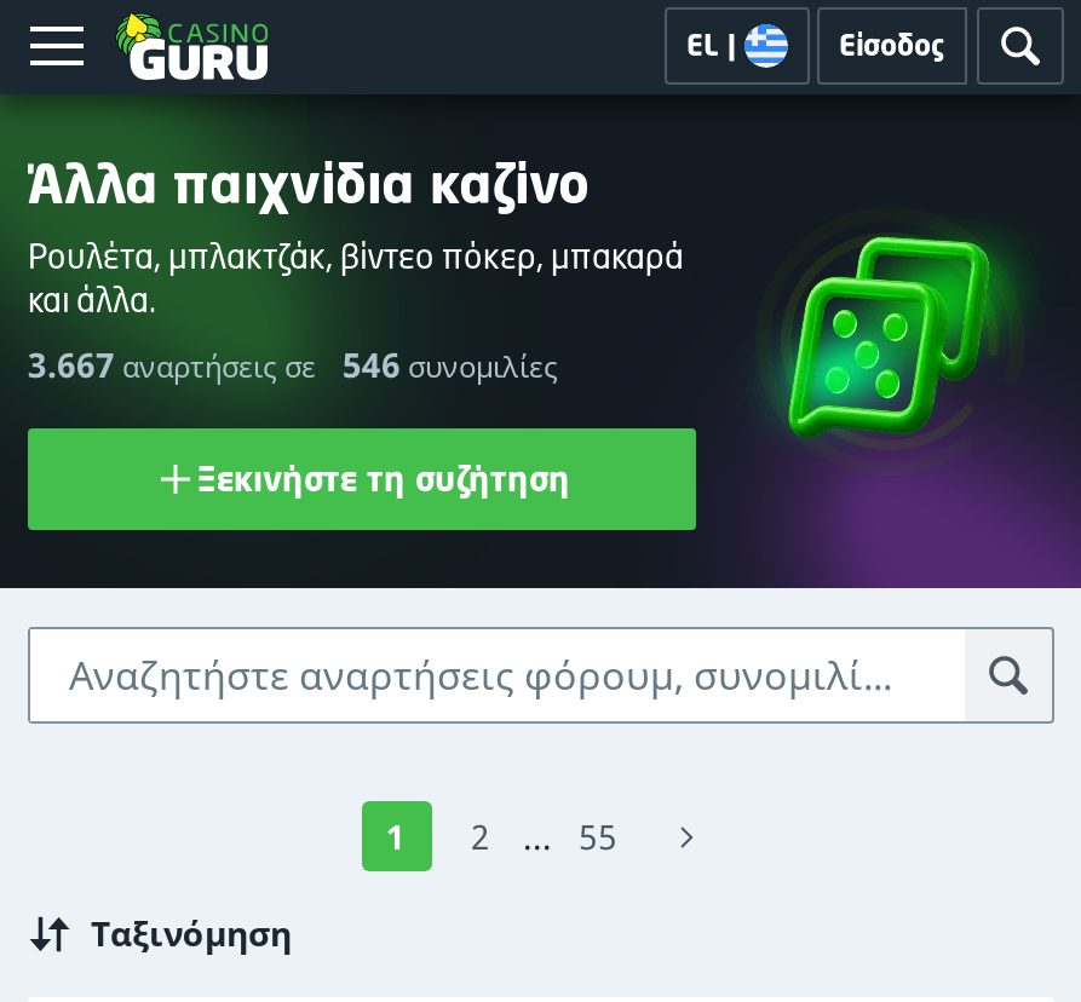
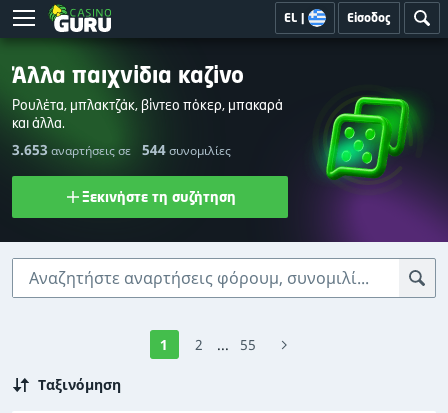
- 3.667 αναρτήσεις σε 546 συνομιλίες
+ 3.653 αναρτήσεις σε 544 συνομιλίες
